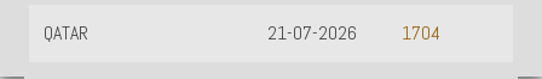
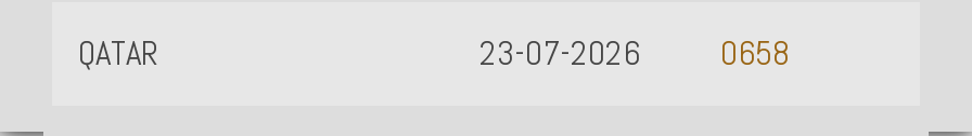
- 21-07-2026
+ 23-07-2026

- 1704
+ 0658
